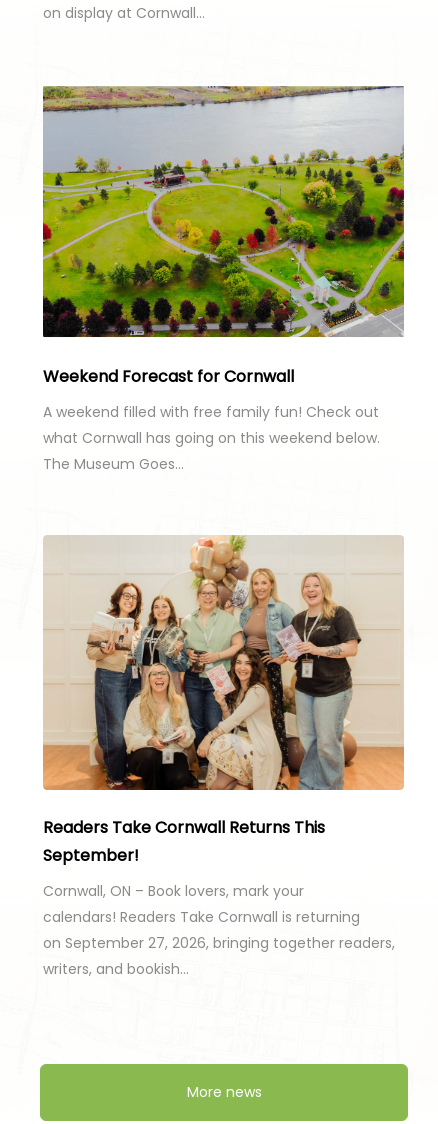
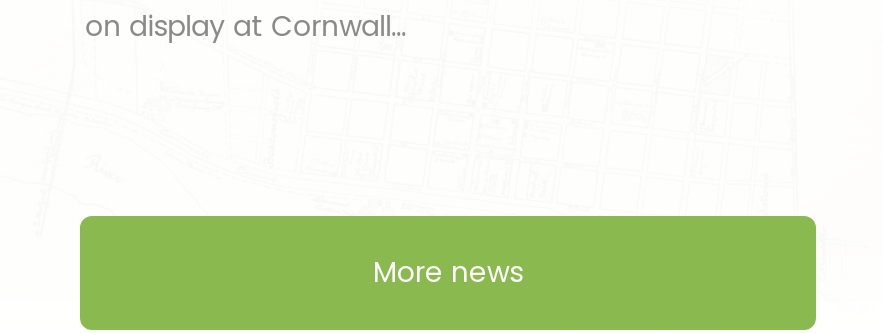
- [image]
- Weekend Forecast for Cornwall
- A weekend filled with free family fun! Check out
- what Cornwall has going on this weekend below.
- The Museum Goes…

- [image]
- Readers Take Cornwall Returns This
- September!
- Cornwall, ON – Book lovers, mark your
- calendars! Readers Take Cornwall is returning
- on September 27, 2026, bringing together readers,
- writers, and bookish…
